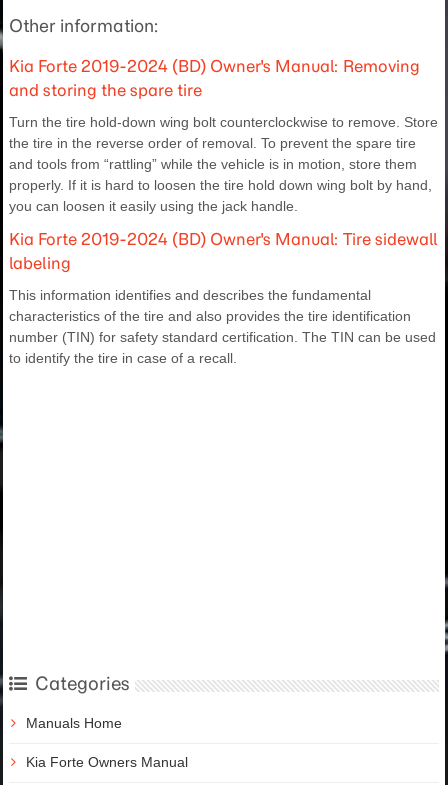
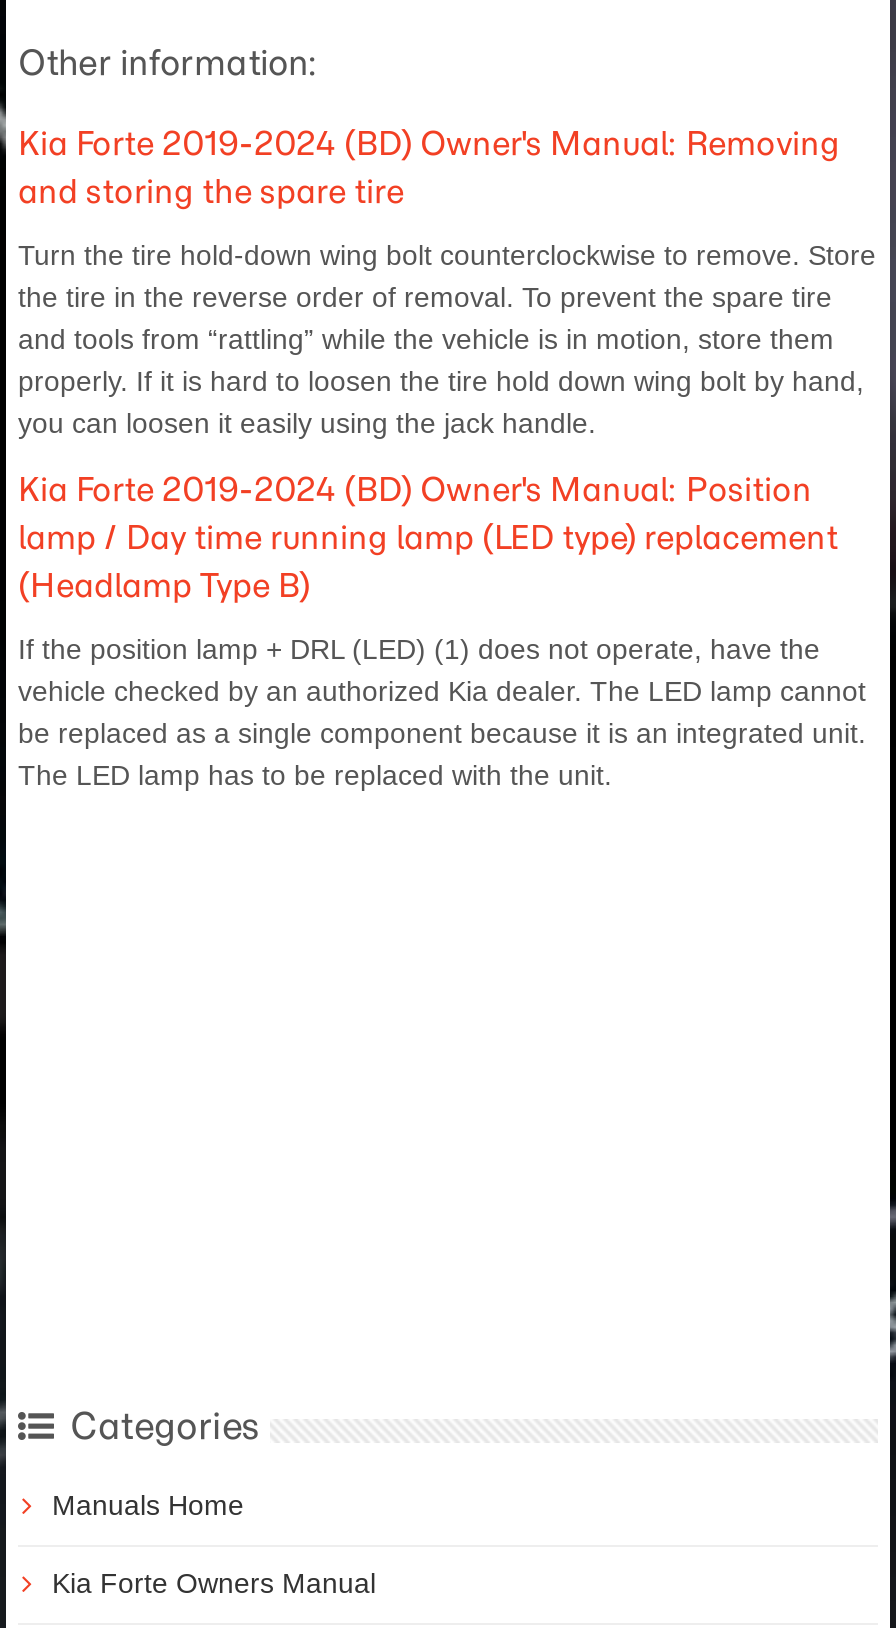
- Kia Forte 2019-2024 (BD) Owner's Manual: Tire sidewall
- labeling
+ Kia Forte 2019-2024 (BD) Owner's Manual: Position
+ lamp / Day time running lamp (LED type) replacement
+ (Headlamp Type B)

- This information identifies and describes the fundamental
- characteristics of the tire and also provides the tire identification
- number (TIN) for safety standard certification. The TIN can be used
- to identify the tire in case of a recall.
+ If the position lamp + DRL (LED) (1) does not operate, have the
+ vehicle checked by an authorized Kia dealer. The LED lamp cannot
+ be replaced as a single component because it is an integrated unit.
+ The LED lamp has to be replaced with the unit.
